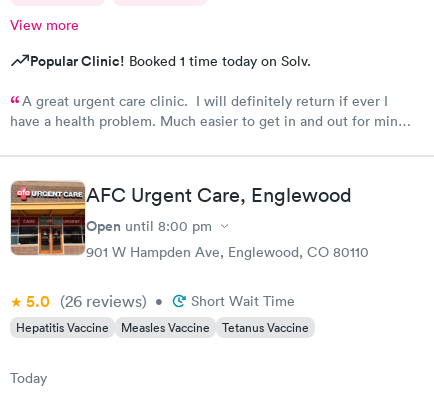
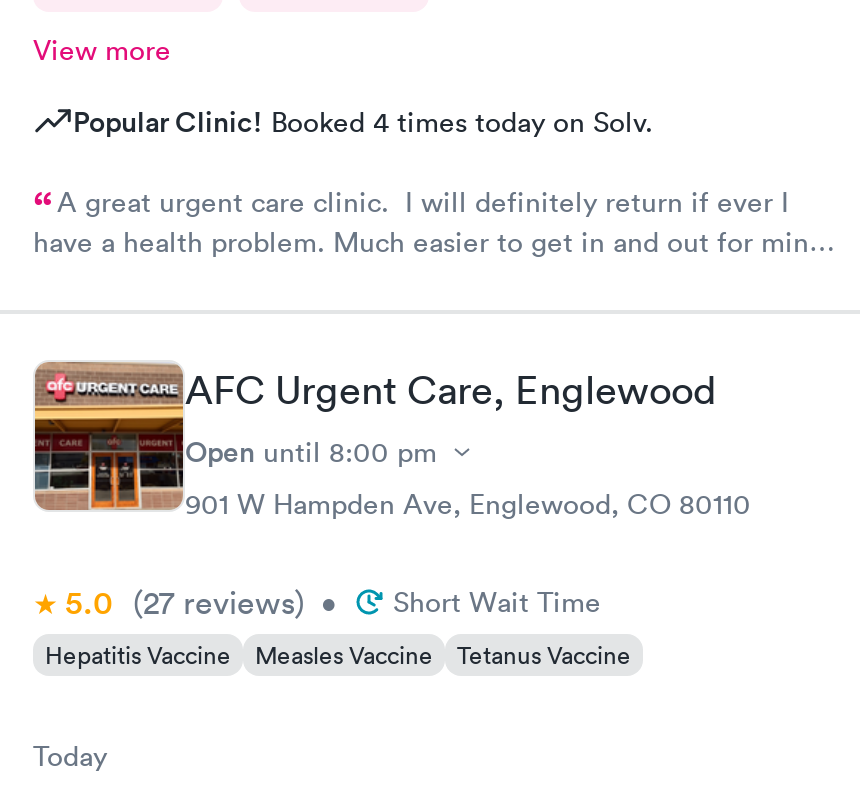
- Popular Clinic! Booked 1 time today on Solv.
+ Popular Clinic! Booked 4 times today on Solv.

- 5.0 (26 reviews) • Short Wait Time
+ 5.0 (27 reviews) • Short Wait Time
